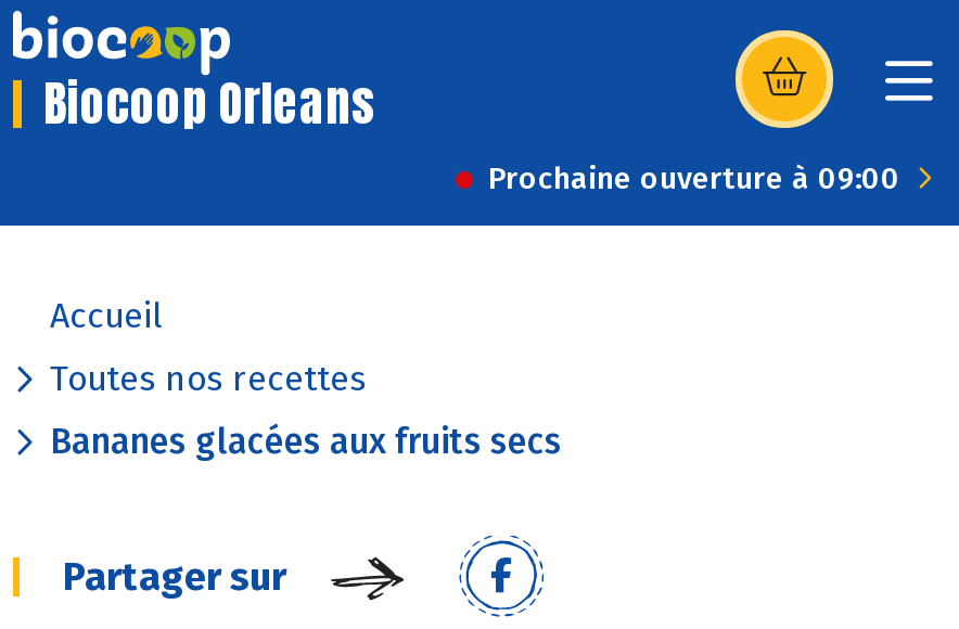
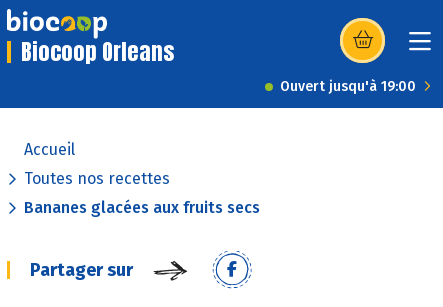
- Prochaine ouverture à 09:00
+ Ouvert jusqu'à 19:00
